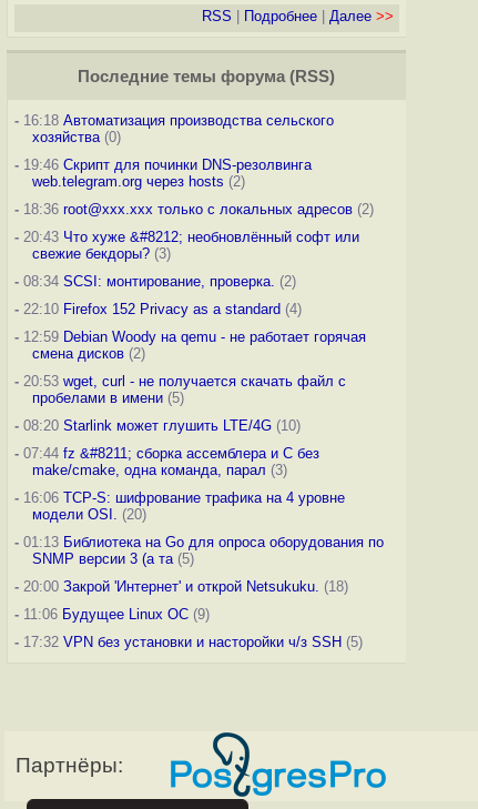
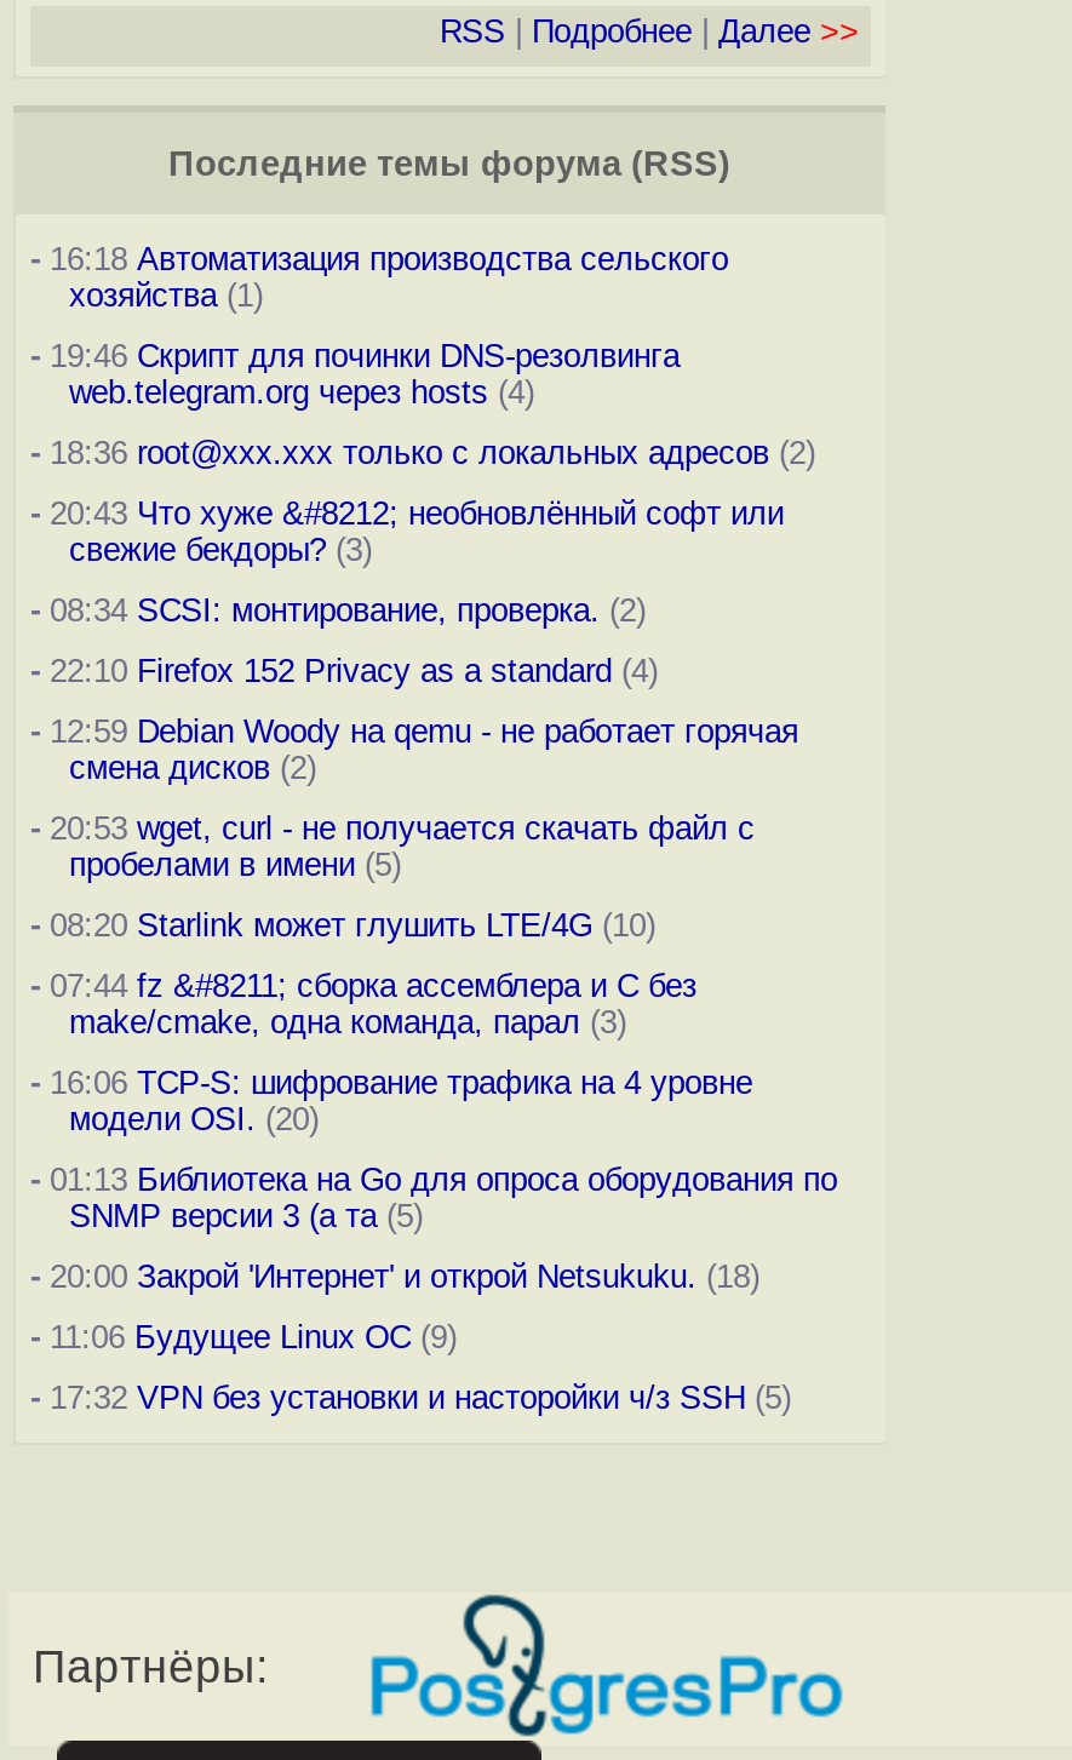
- хозяйства (0)
+ хозяйства (1)

- web.telegram.org через hosts (2)
+ web.telegram.org через hosts (4)
